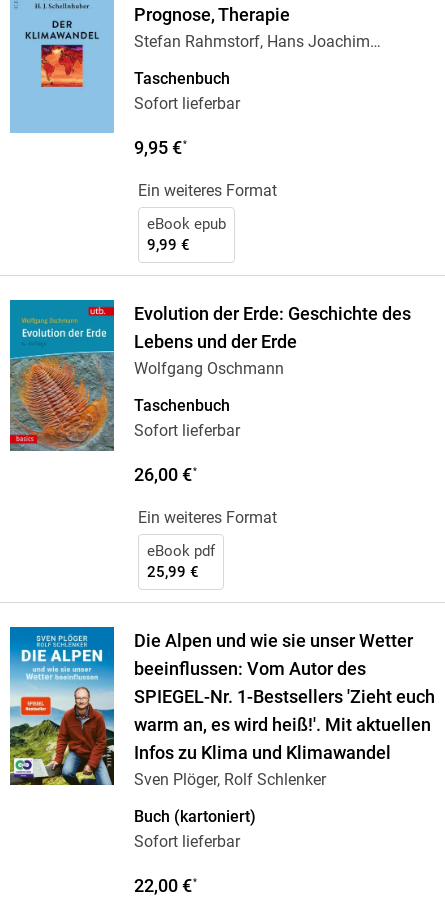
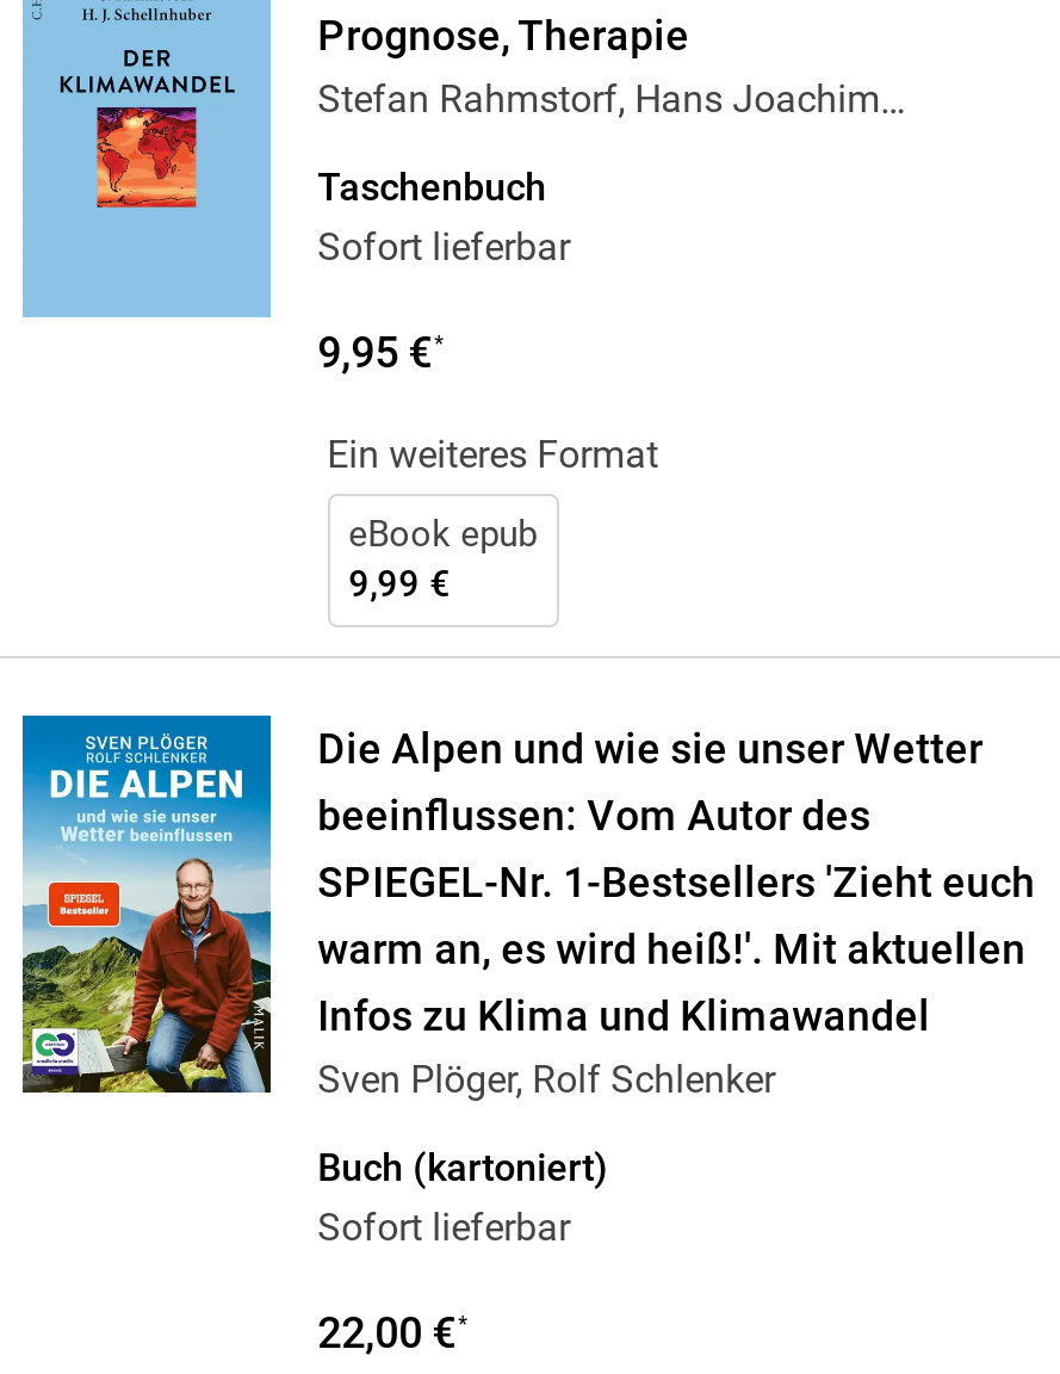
- [image]
- Evolution der Erde: Geschichte des
- Lebens und der Erde
- Wolfgang Oschmann
- Taschenbuch
- Sofort lieferbar
- 26,00 €*
- Ein weiteres Format
- eBook pdf
- 25,99 €
